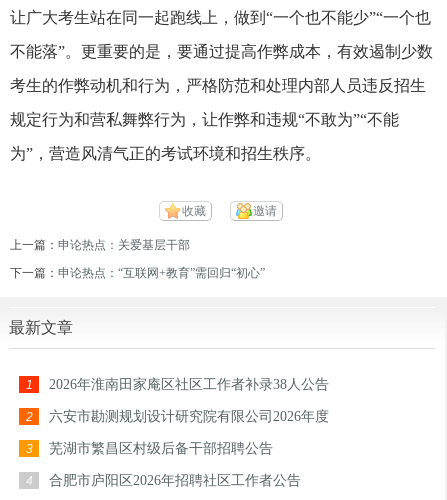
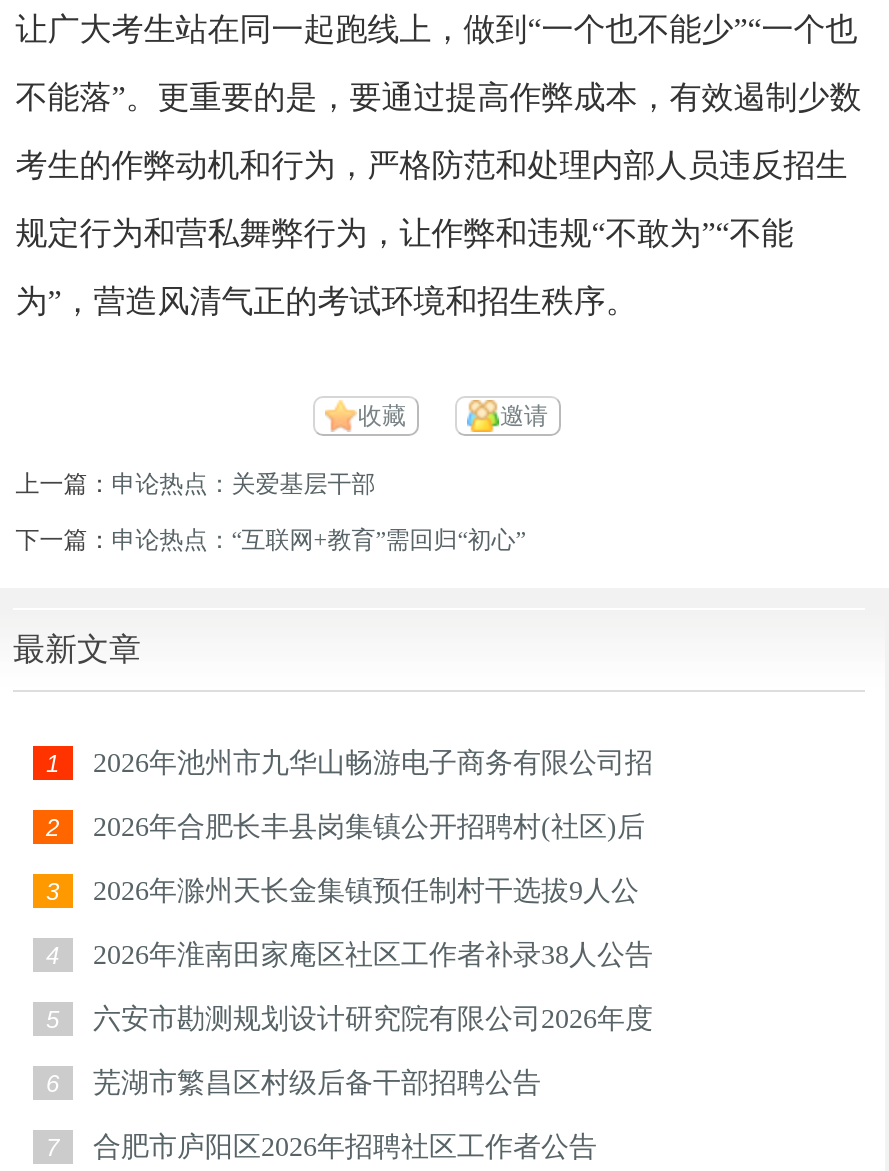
+ 2026年池州市九华山畅游电子商务有限公司招
+ 2
+ 2026年合肥长丰县岗集镇公开招聘村(社区)后
+ 3
+ 2026年滁州天长金集镇预任制村干选拔9人公
+ 4

- 2 六安市勘测规划设计研究院有限公司2026年度
+ 5 六安市勘测规划设计研究院有限公司2026年度

- 3 芜湖市繁昌区村级后备干部招聘公告
+ 6 芜湖市繁昌区村级后备干部招聘公告

- 4 合肥市庐阳区2026年招聘社区工作者公告
+ 7 合肥市庐阳区2026年招聘社区工作者公告
